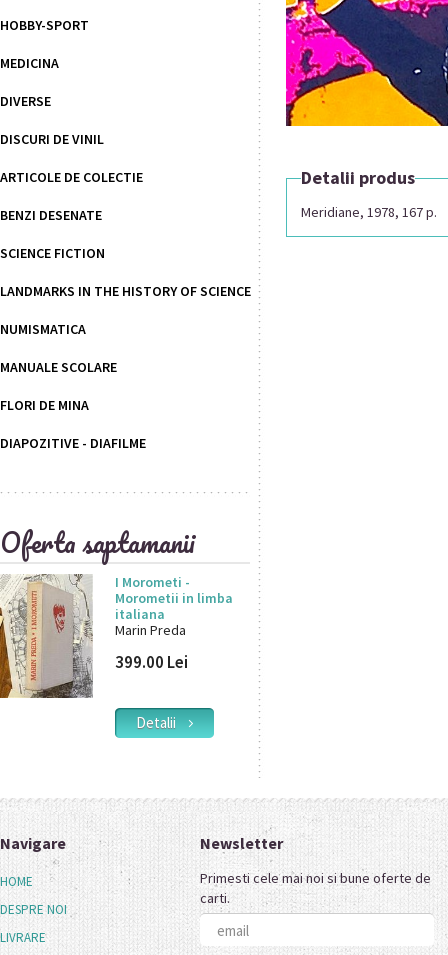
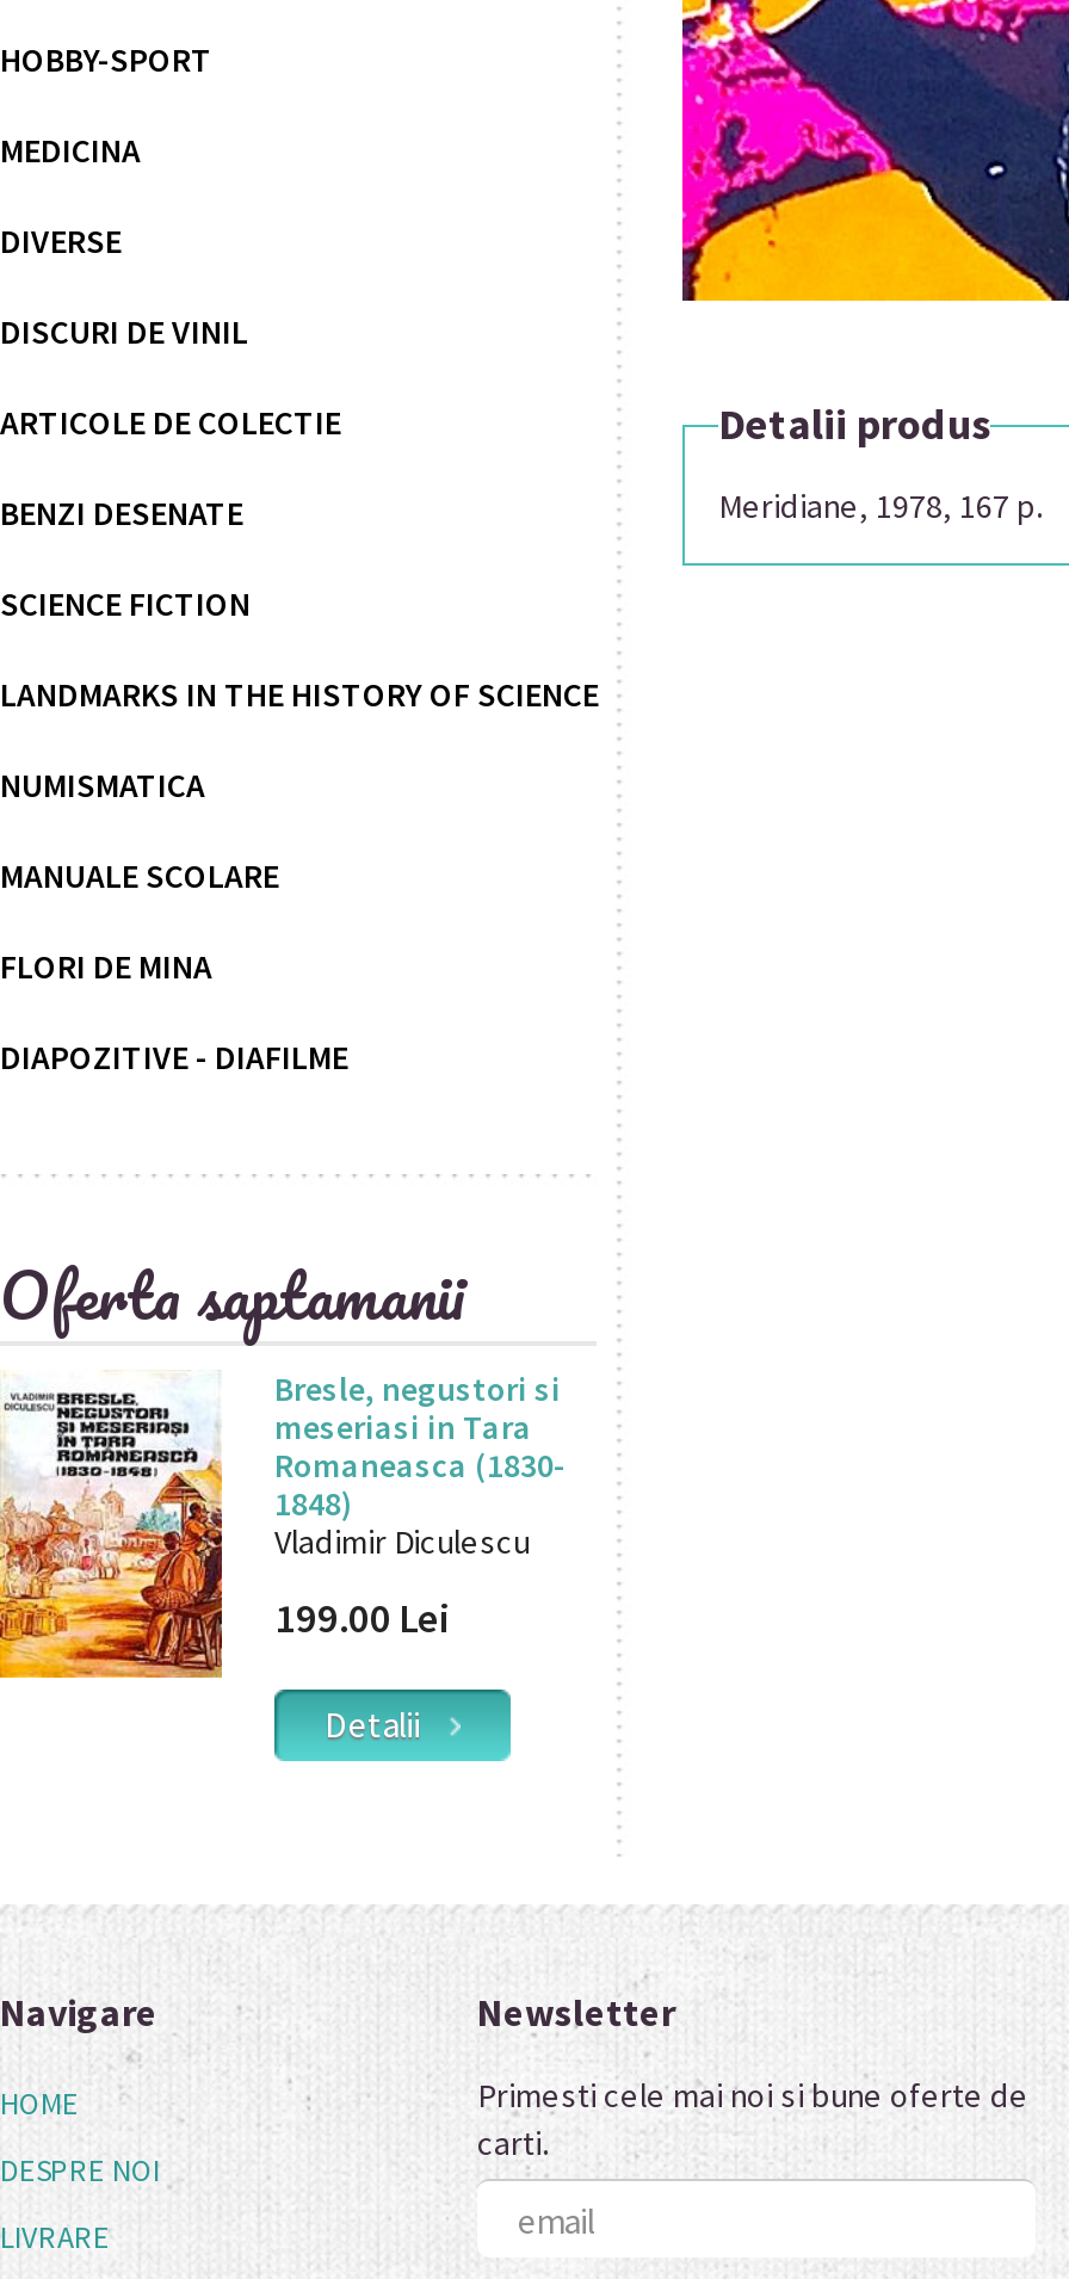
- [image]
- I Morometi -
- Morometii in limba
- italiana
- Marin Preda
+ [image]
+ Bresle, negustori si
+ meseriasi in Tara
+ Romaneasca (1830-
+ 1848)
+ Vladimir Diculescu

- 399.00 Lei
+ 199.00 Lei
